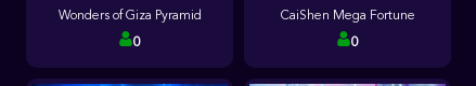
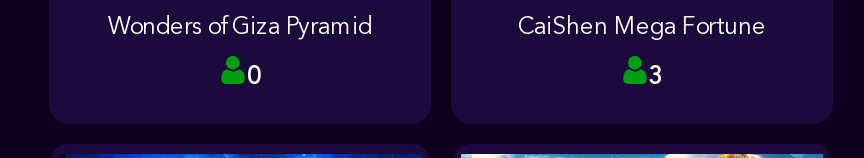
- 0
+ 3
